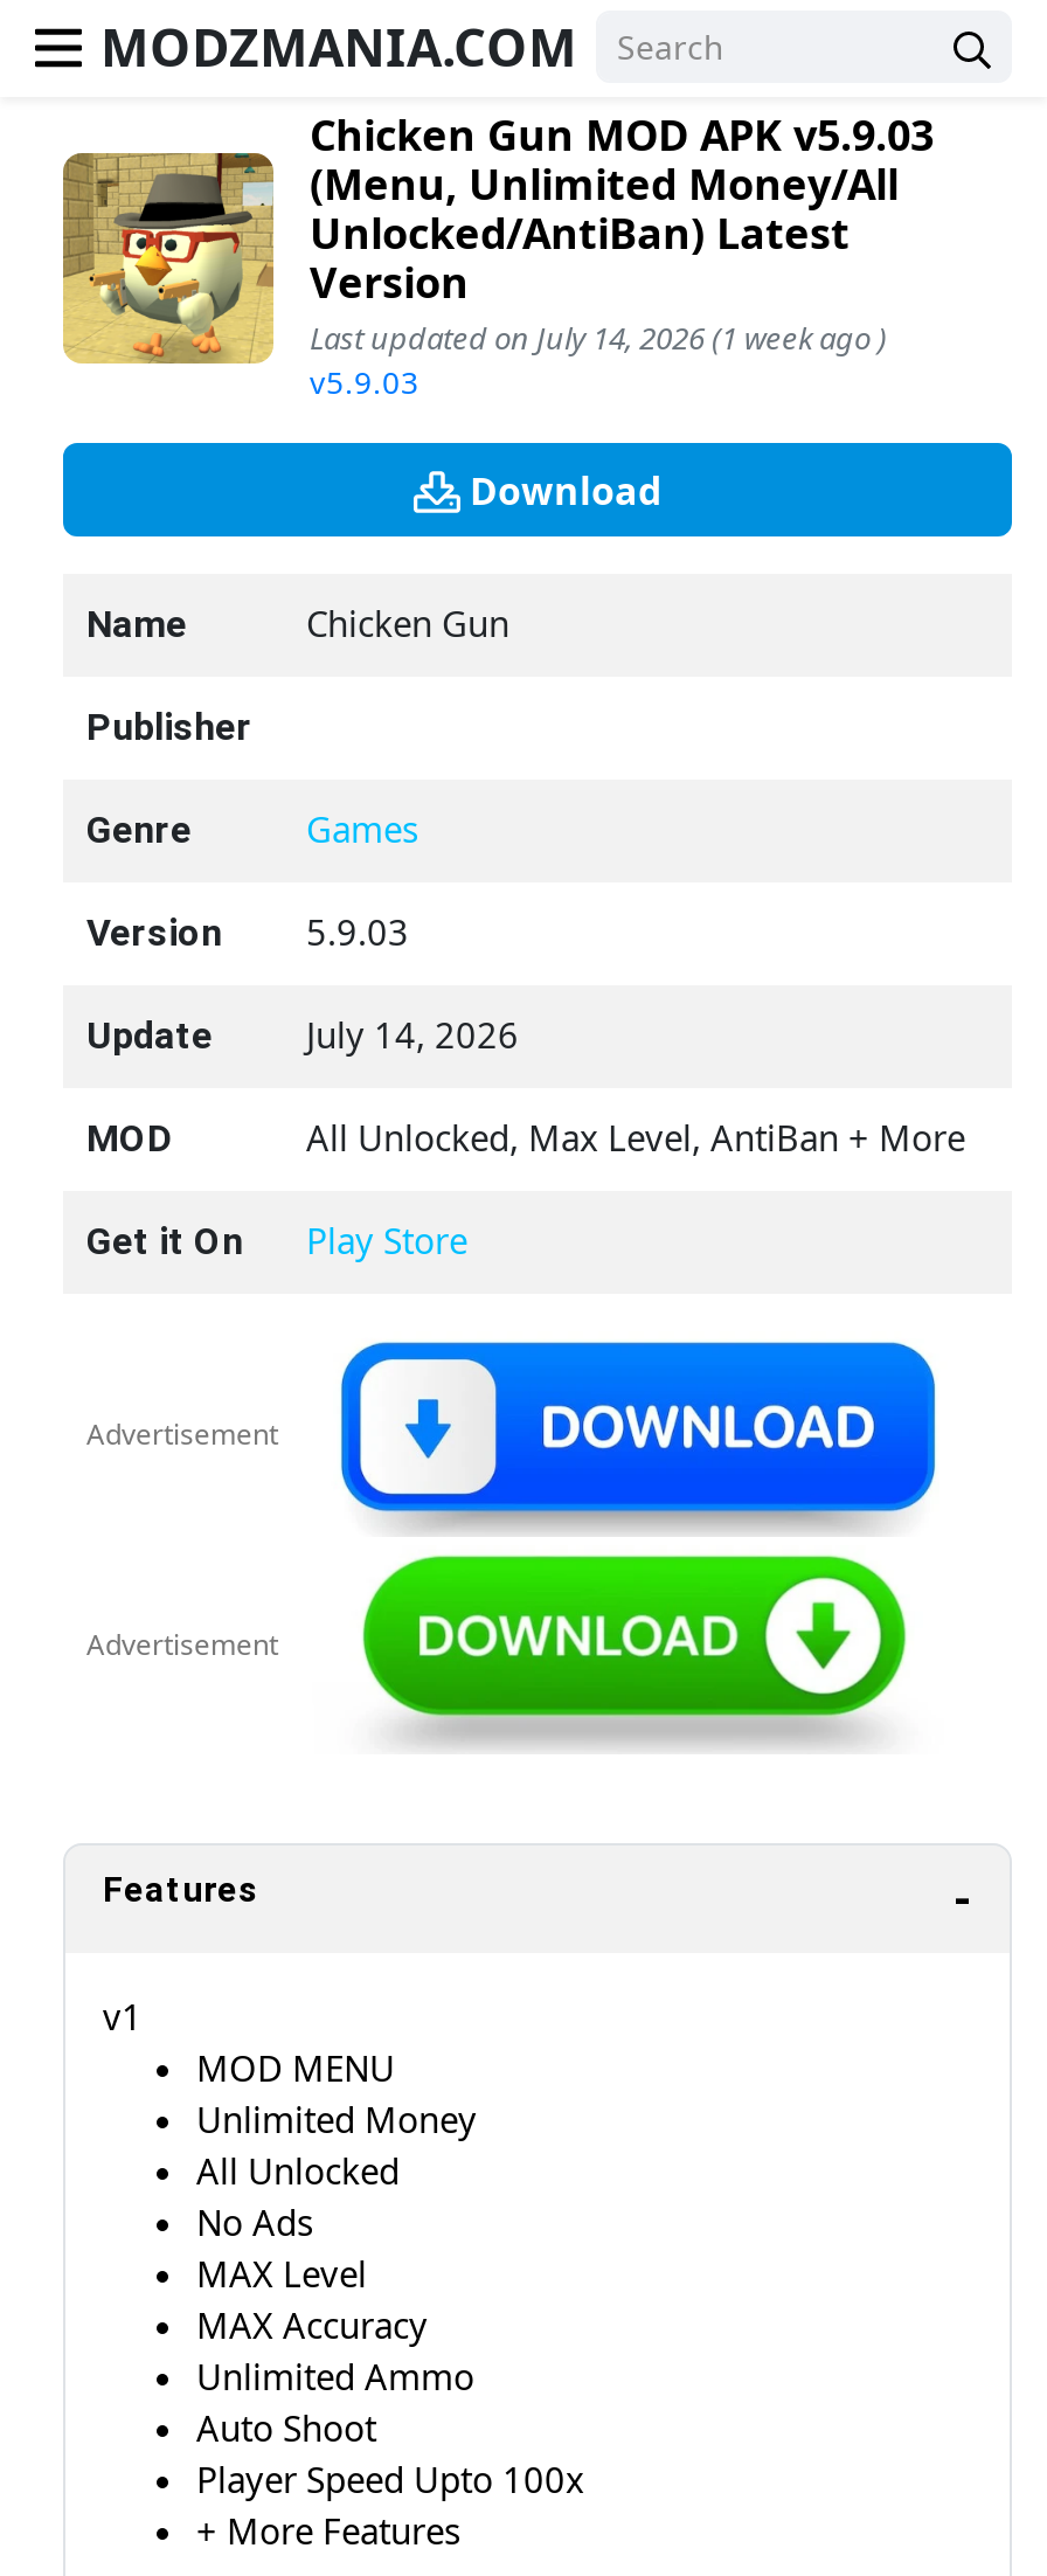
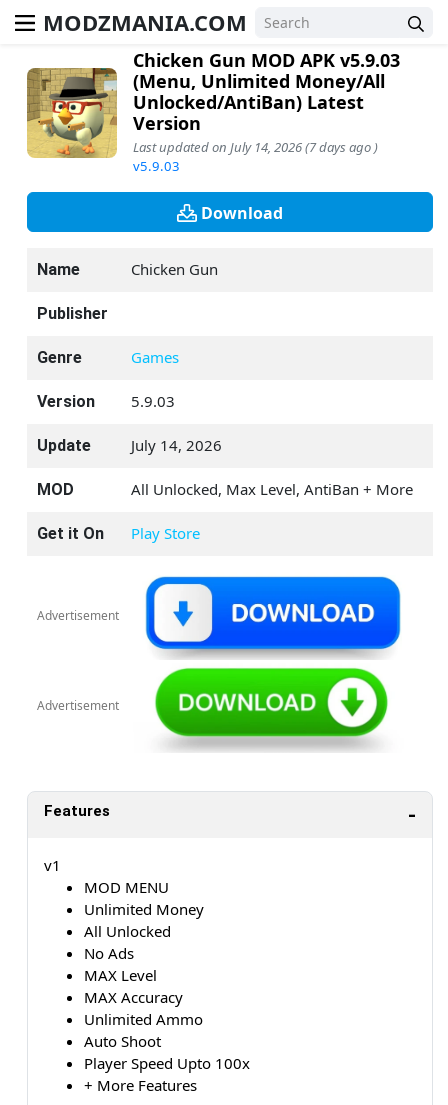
- Last updated on July 14, 2026 (1 week ago )
+ Last updated on July 14, 2026 (7 days ago )
